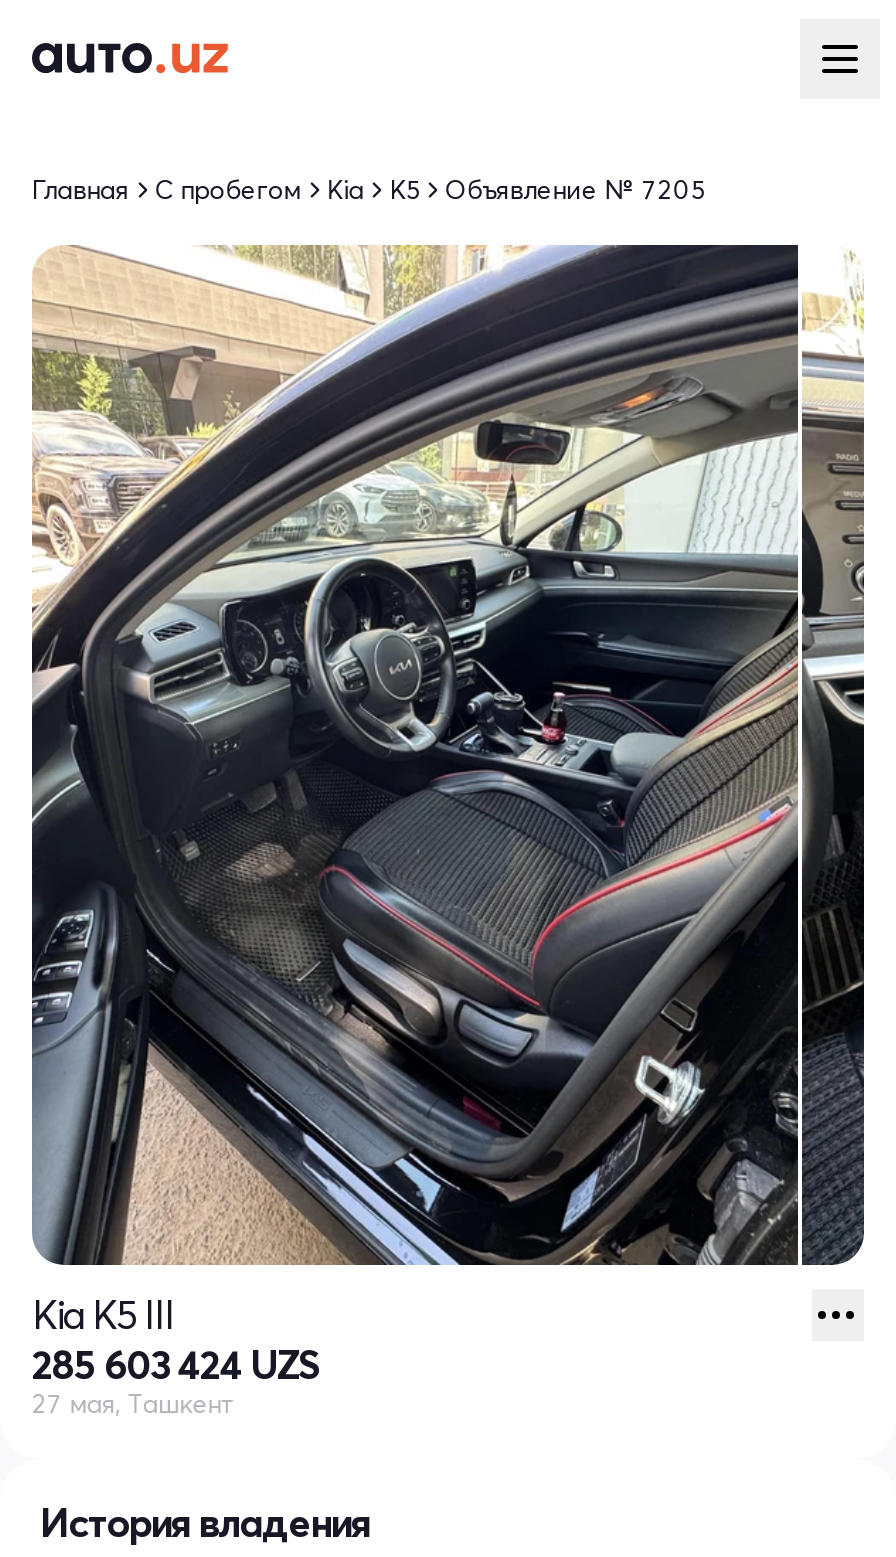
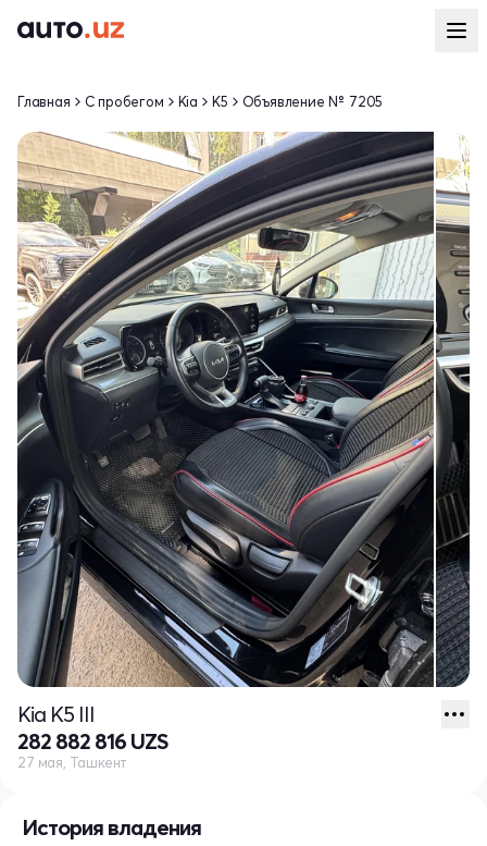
- 285 603 424 UZS
+ 282 882 816 UZS
